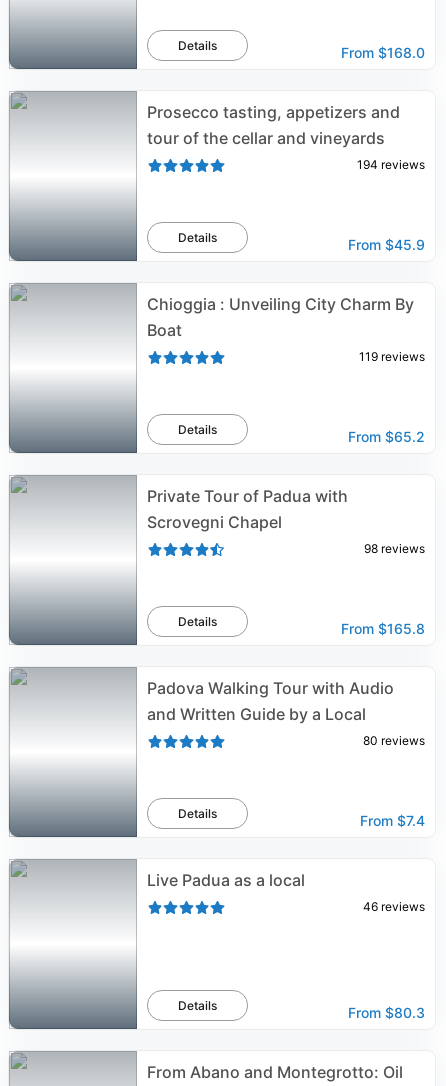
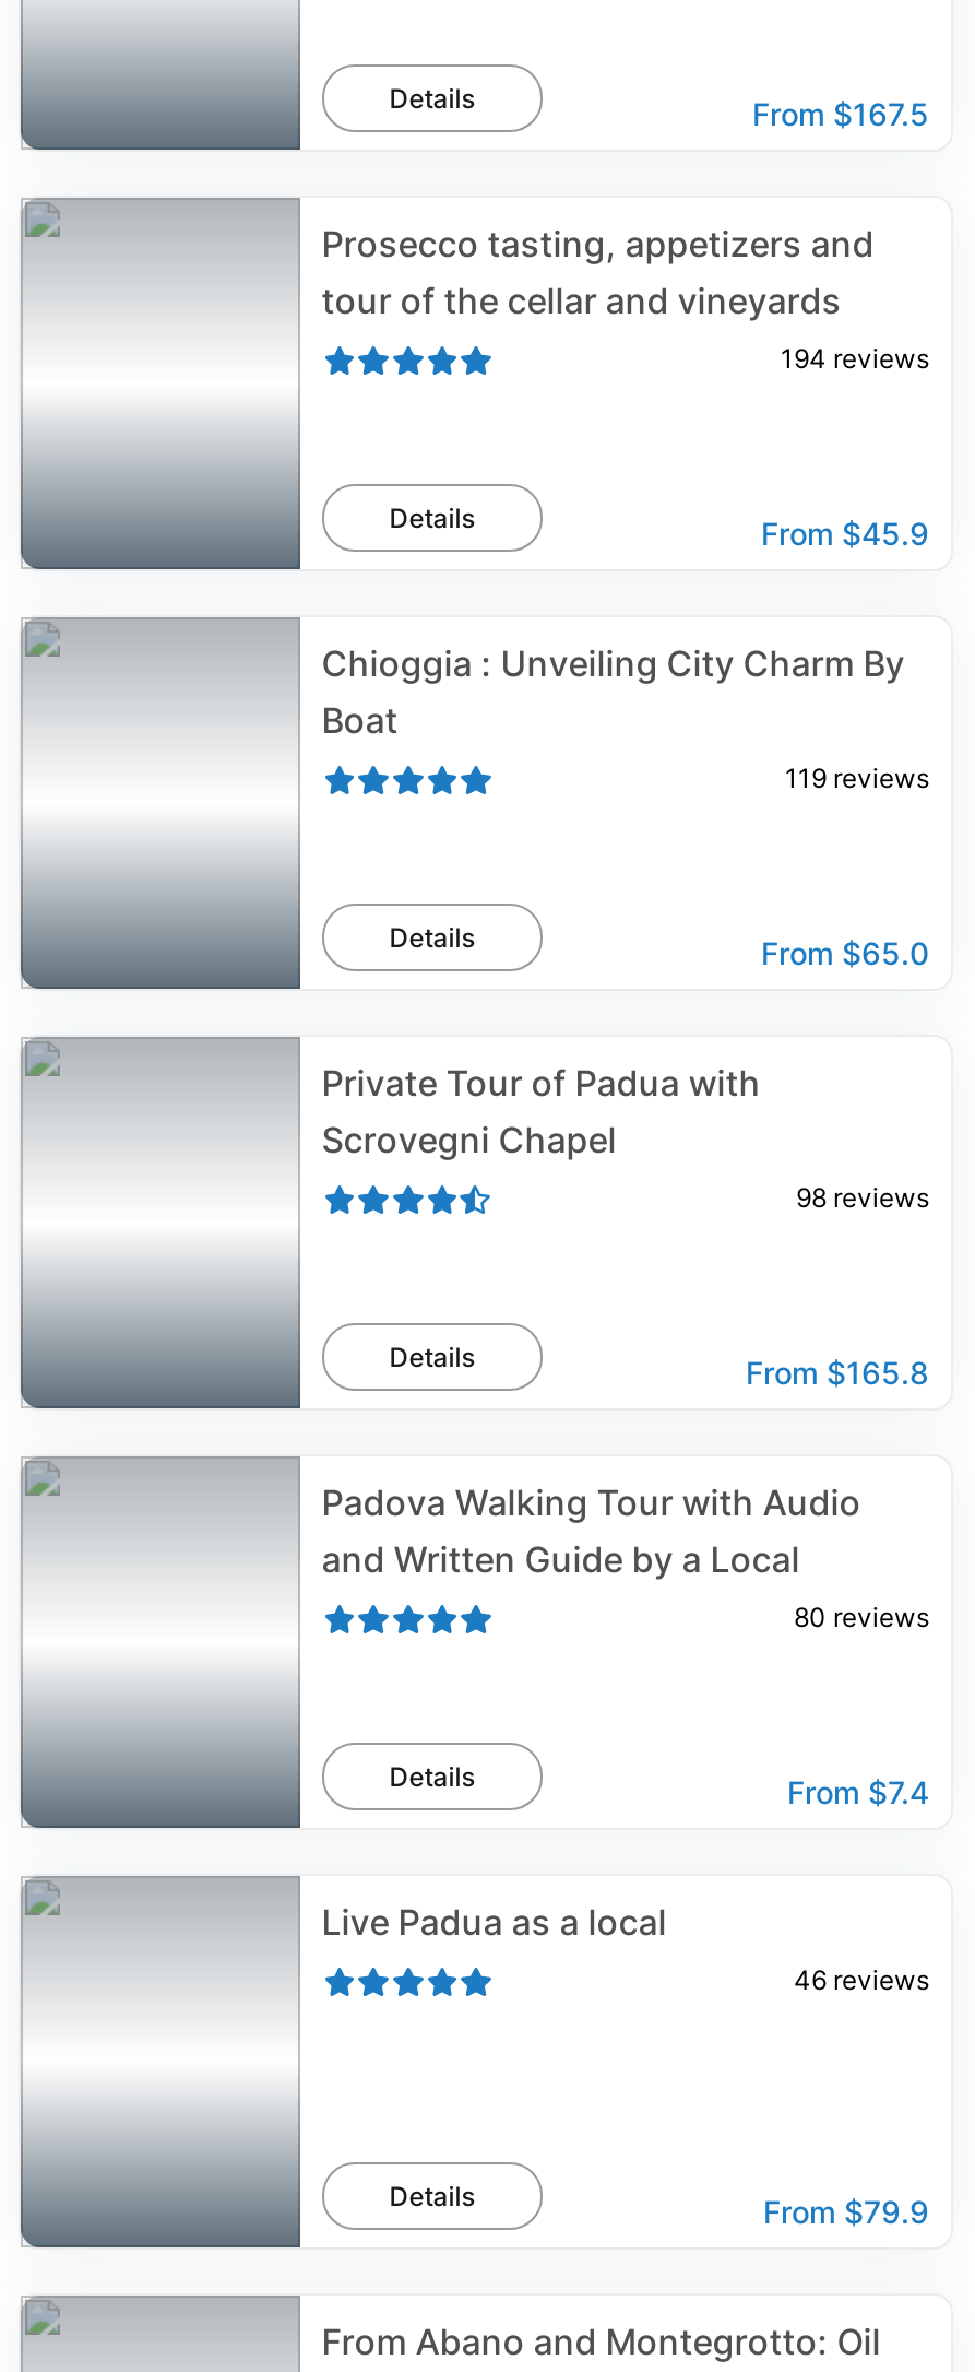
- From $168.0
+ From $167.5

- From $65.2
+ From $65.0

- From $80.3
+ From $79.9
